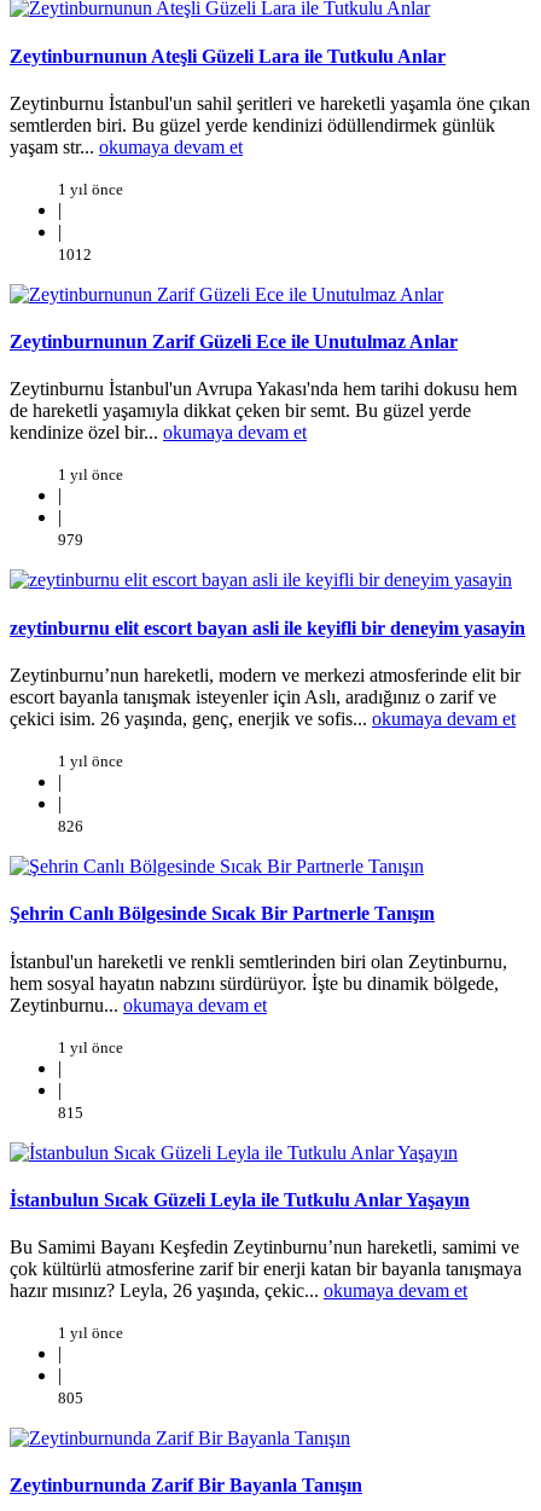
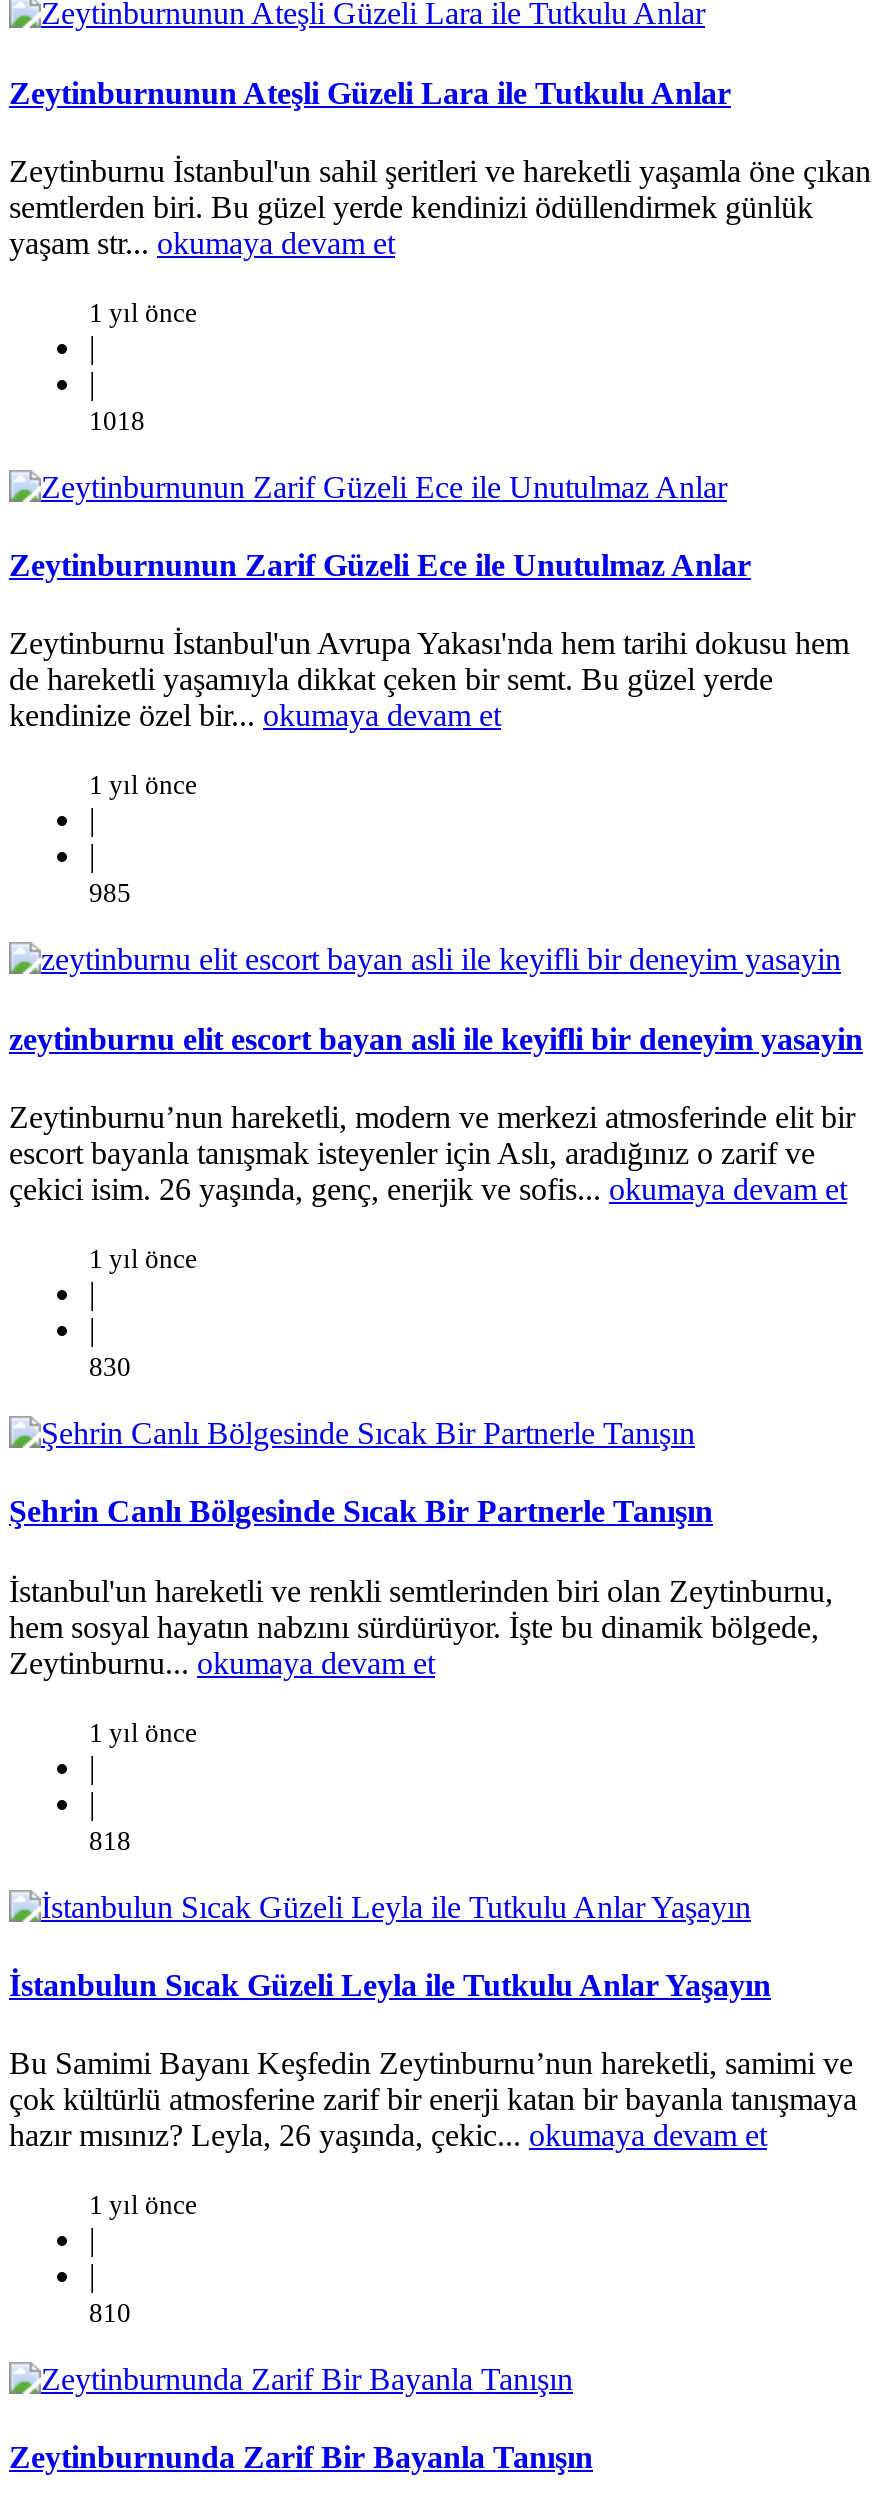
- 1012
+ 1018

- 979
+ 985

- 826
+ 830

- 815
+ 818

- 805
+ 810
